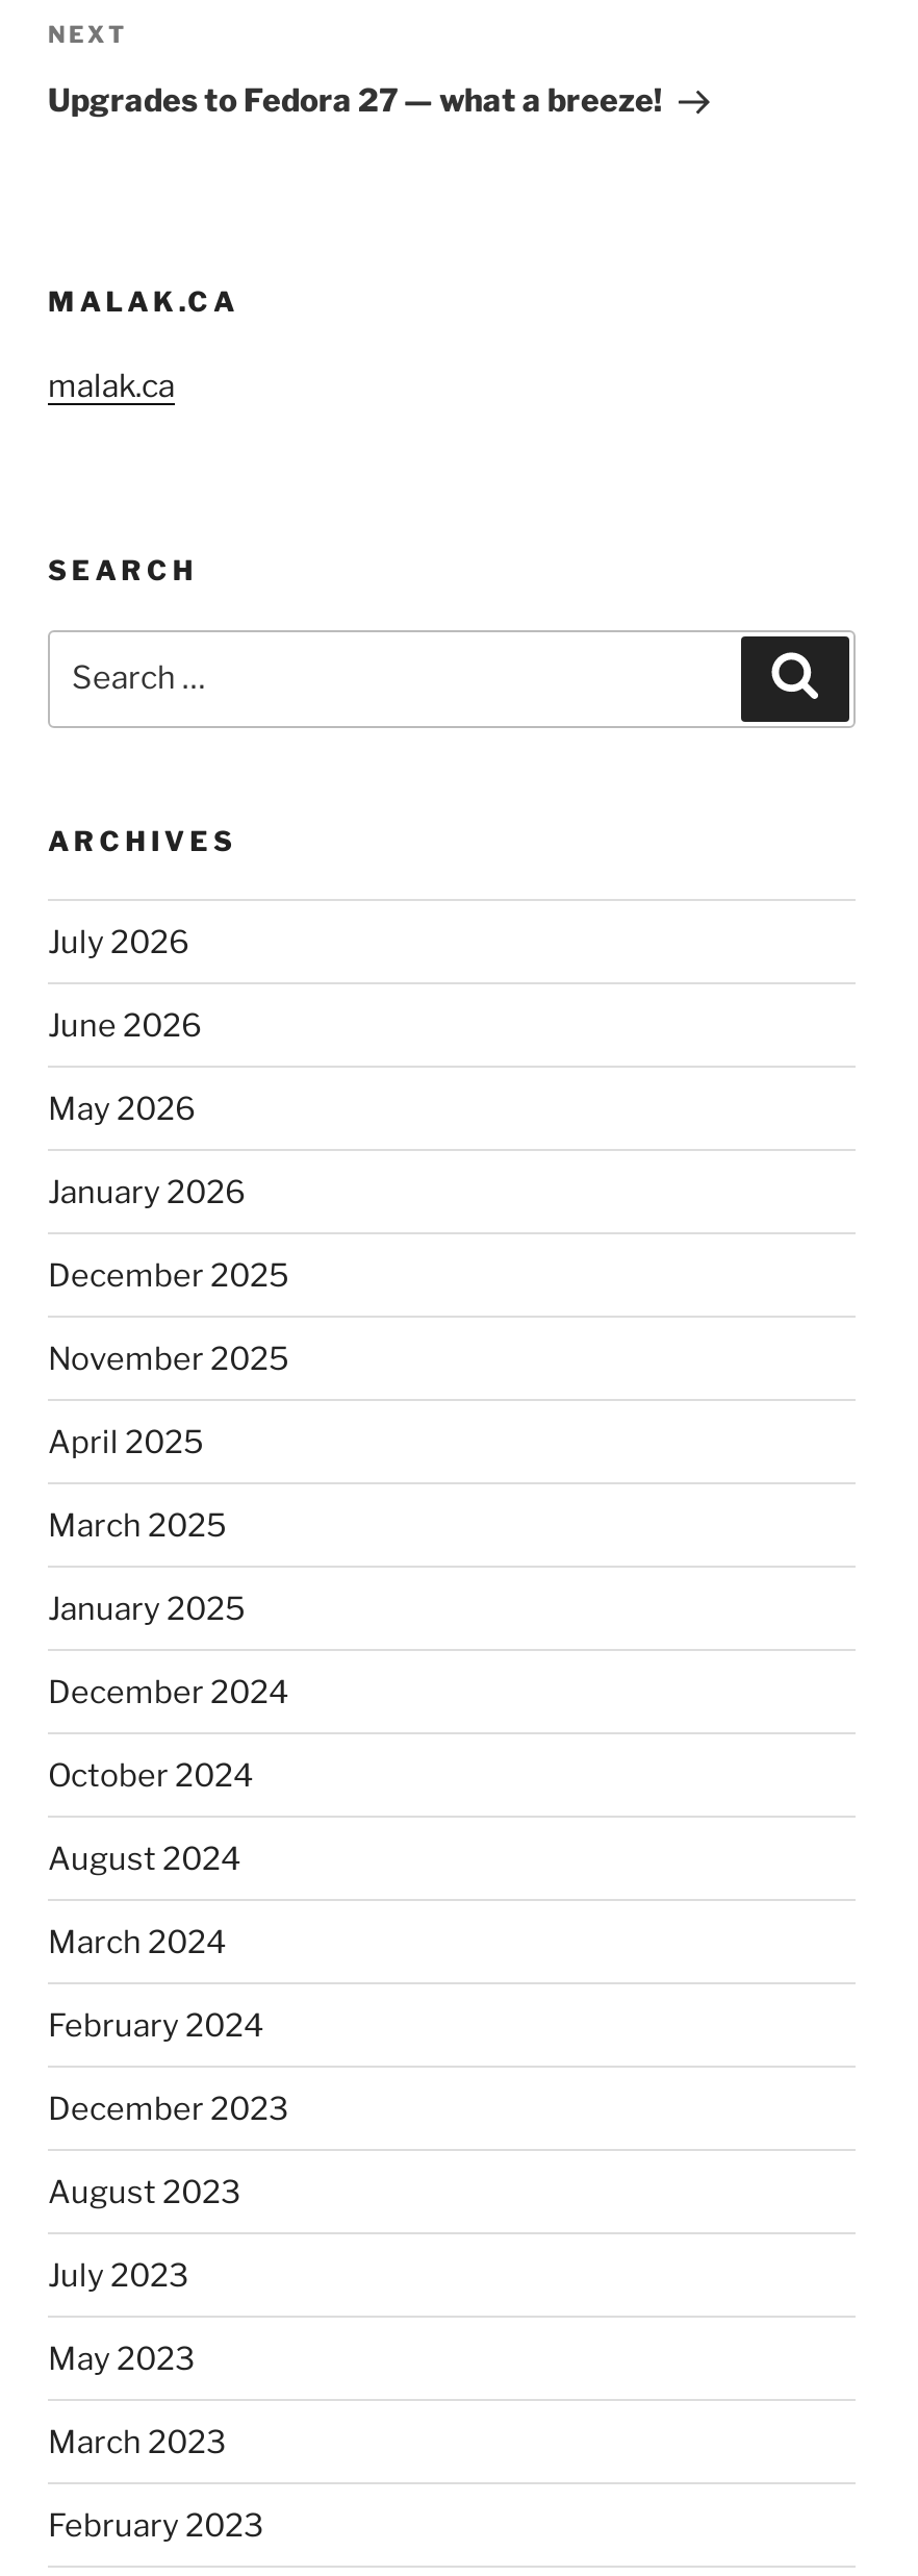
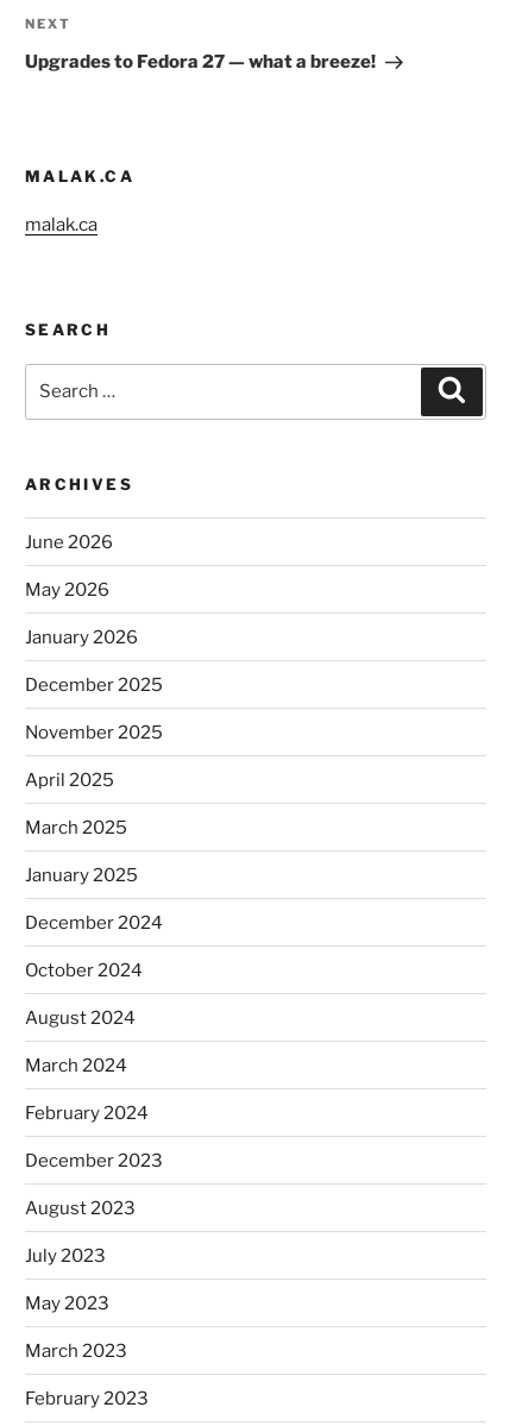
- July 2026
